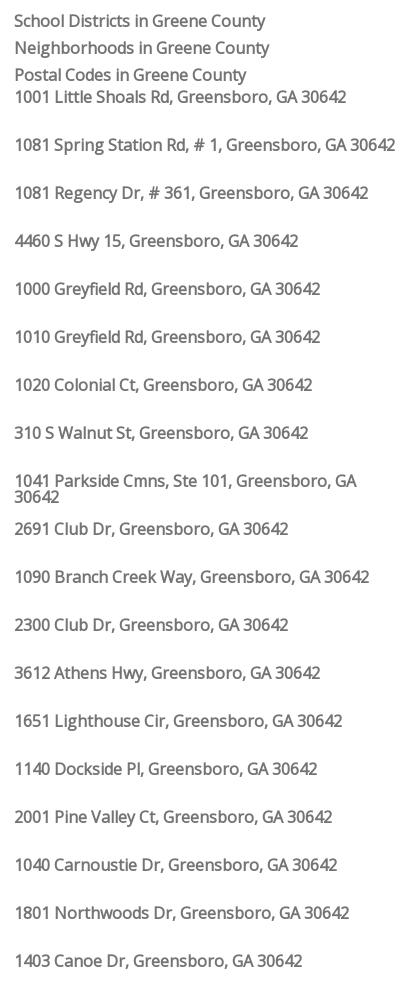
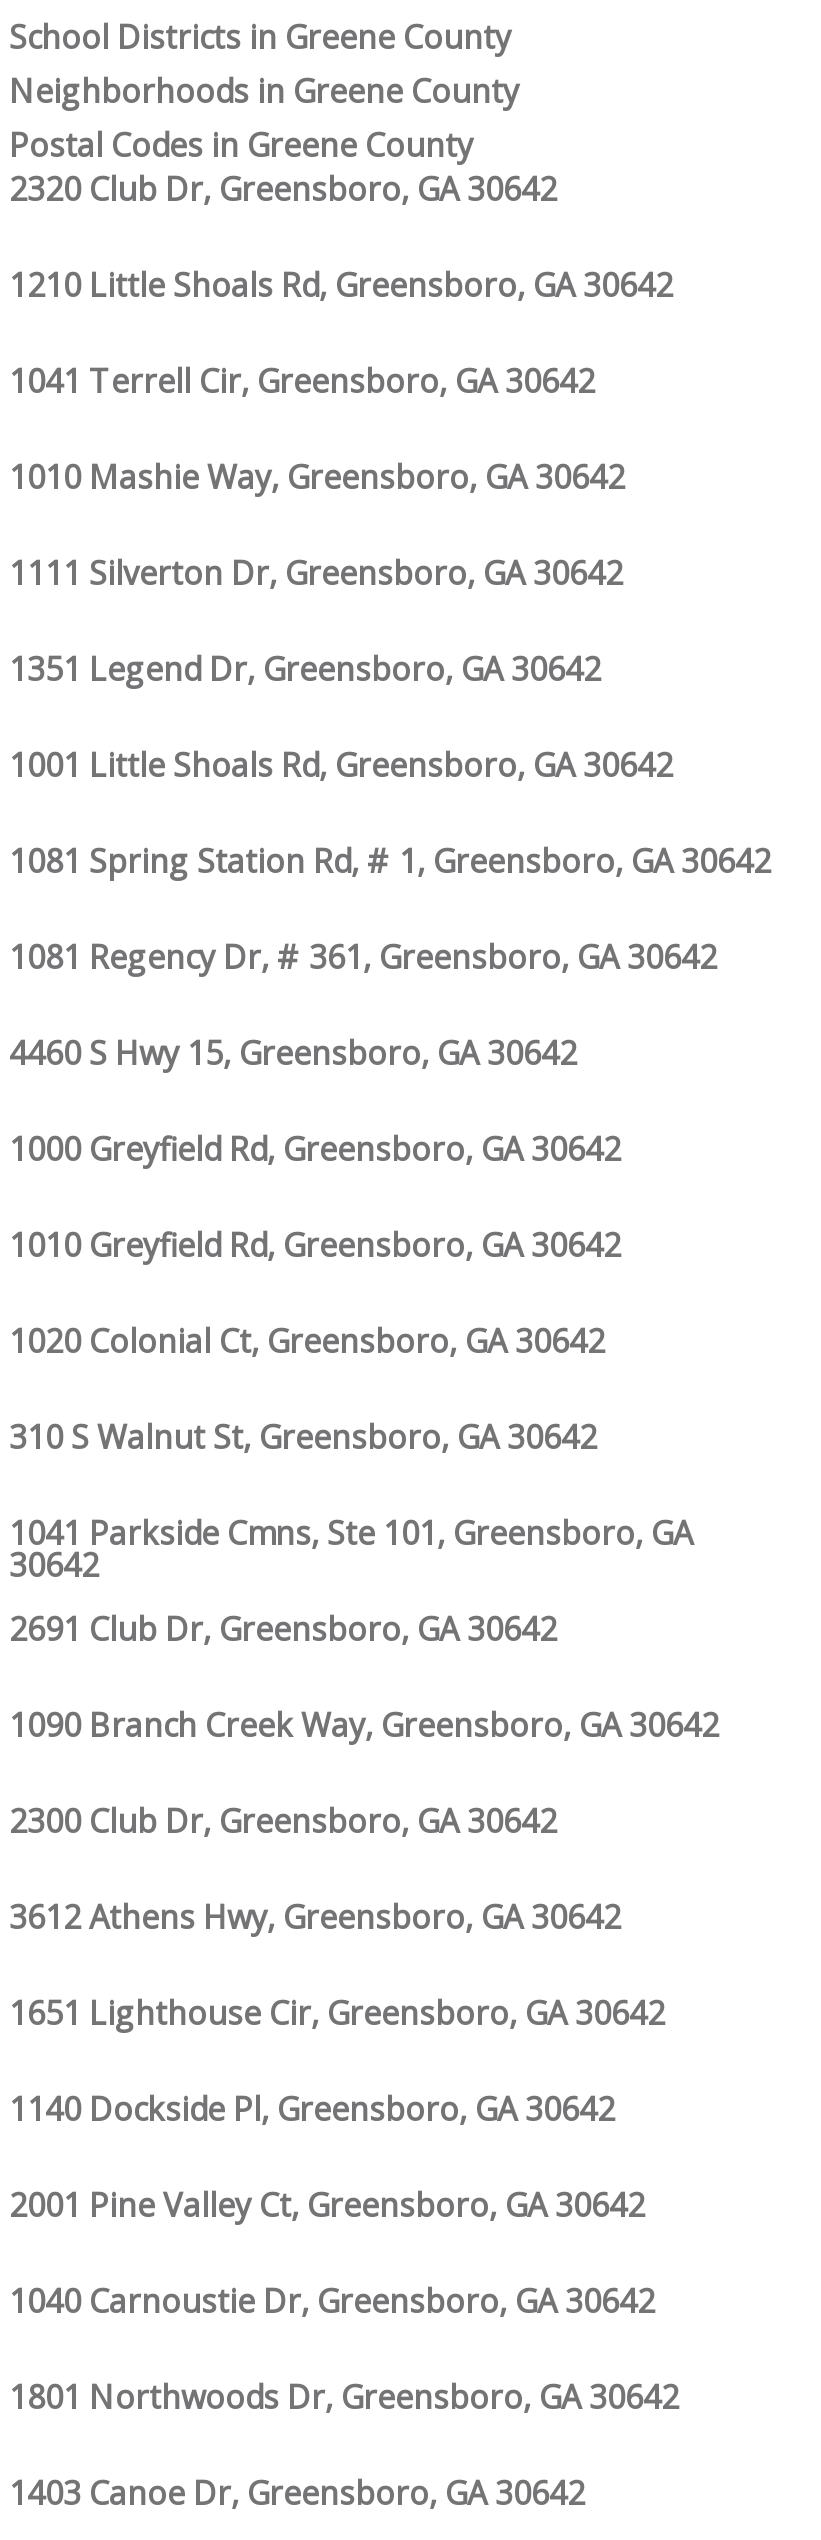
+ 2320 Club Dr, Greensboro, GA 30642
+ 1210 Little Shoals Rd, Greensboro, GA 30642
+ 1041 Terrell Cir, Greensboro, GA 30642
+ 1010 Mashie Way, Greensboro, GA 30642
+ 1111 Silverton Dr, Greensboro, GA 30642
+ 1351 Legend Dr, Greensboro, GA 30642
